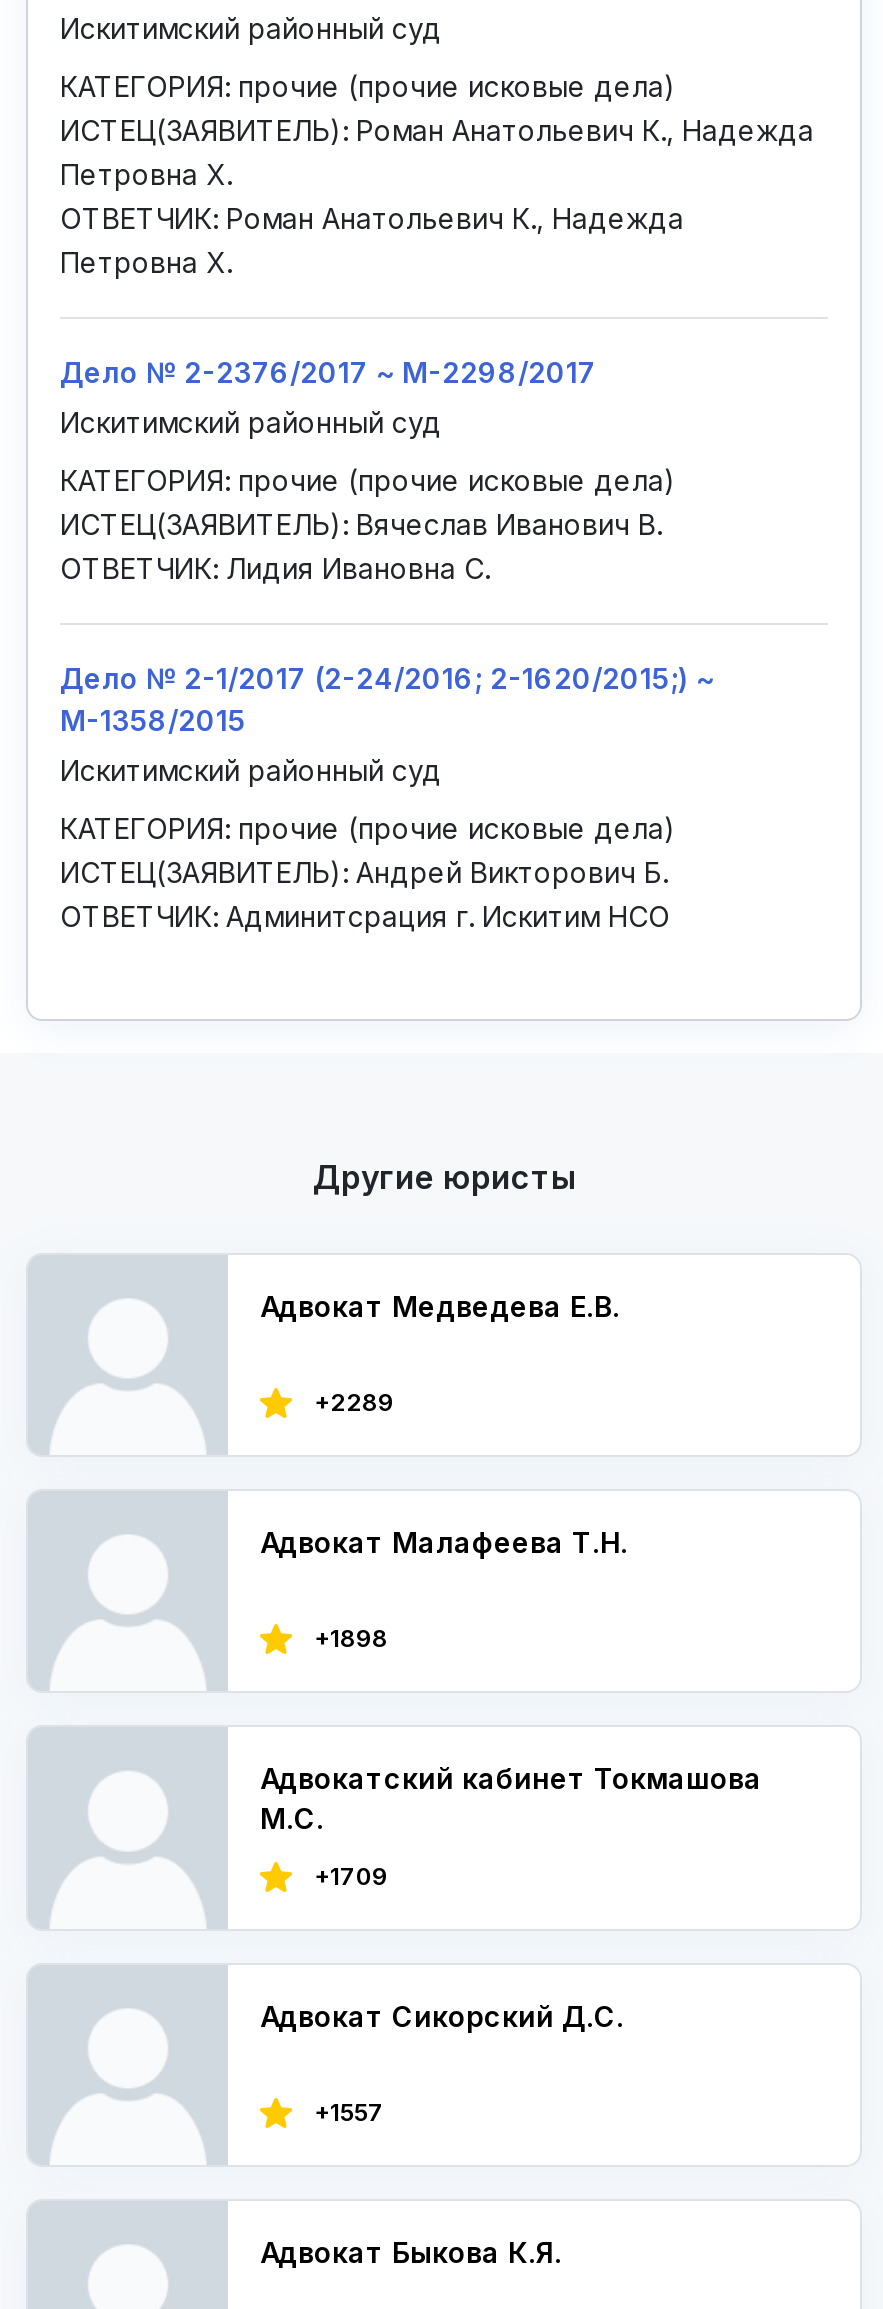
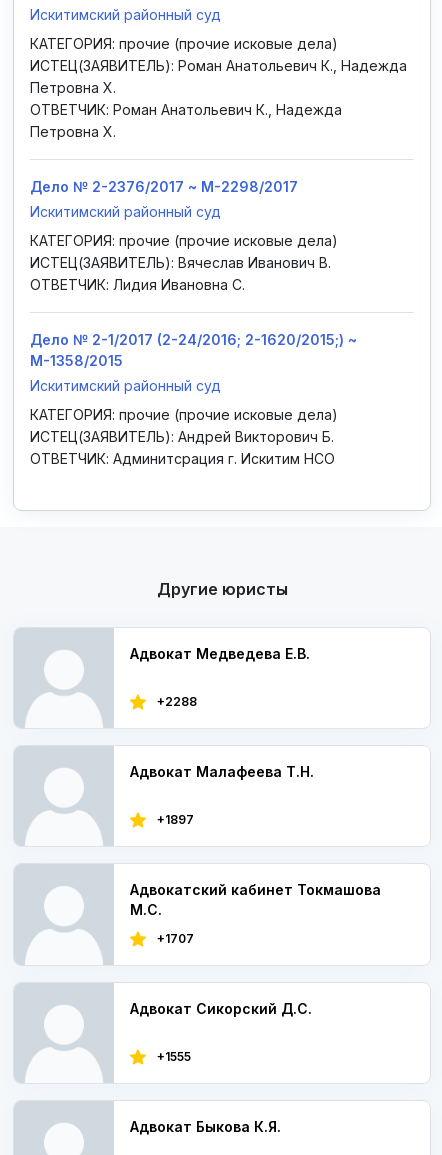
- +2289
+ +2288

- +1898
+ +1897

- +1709
+ +1707

- +1557
+ +1555
